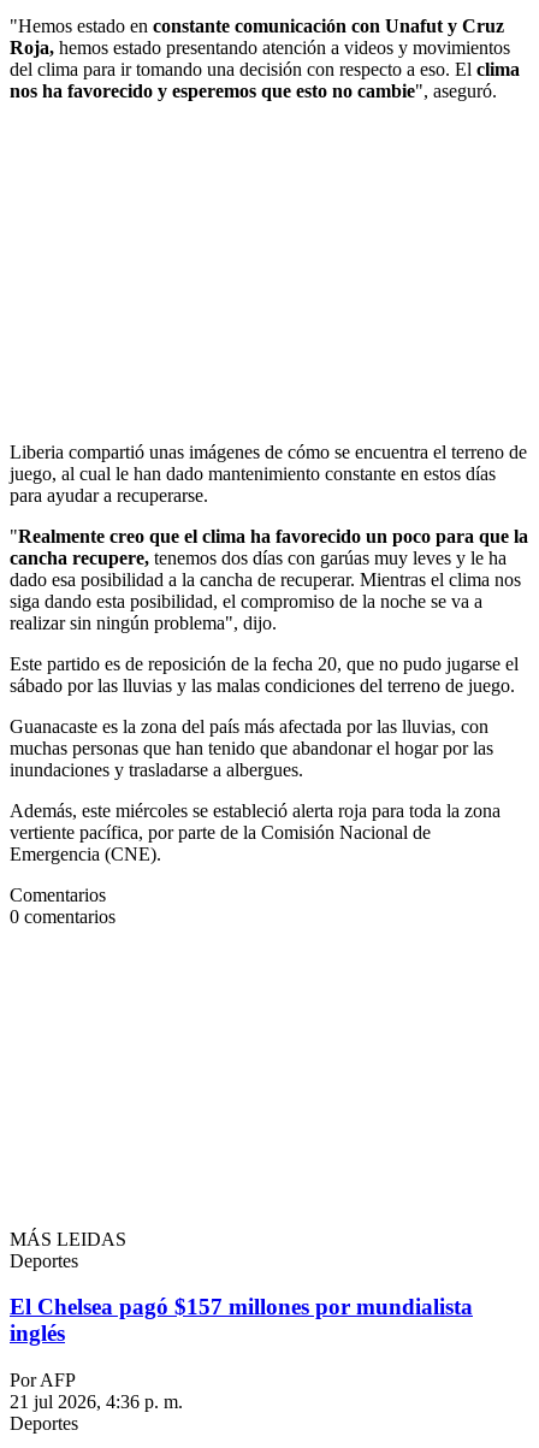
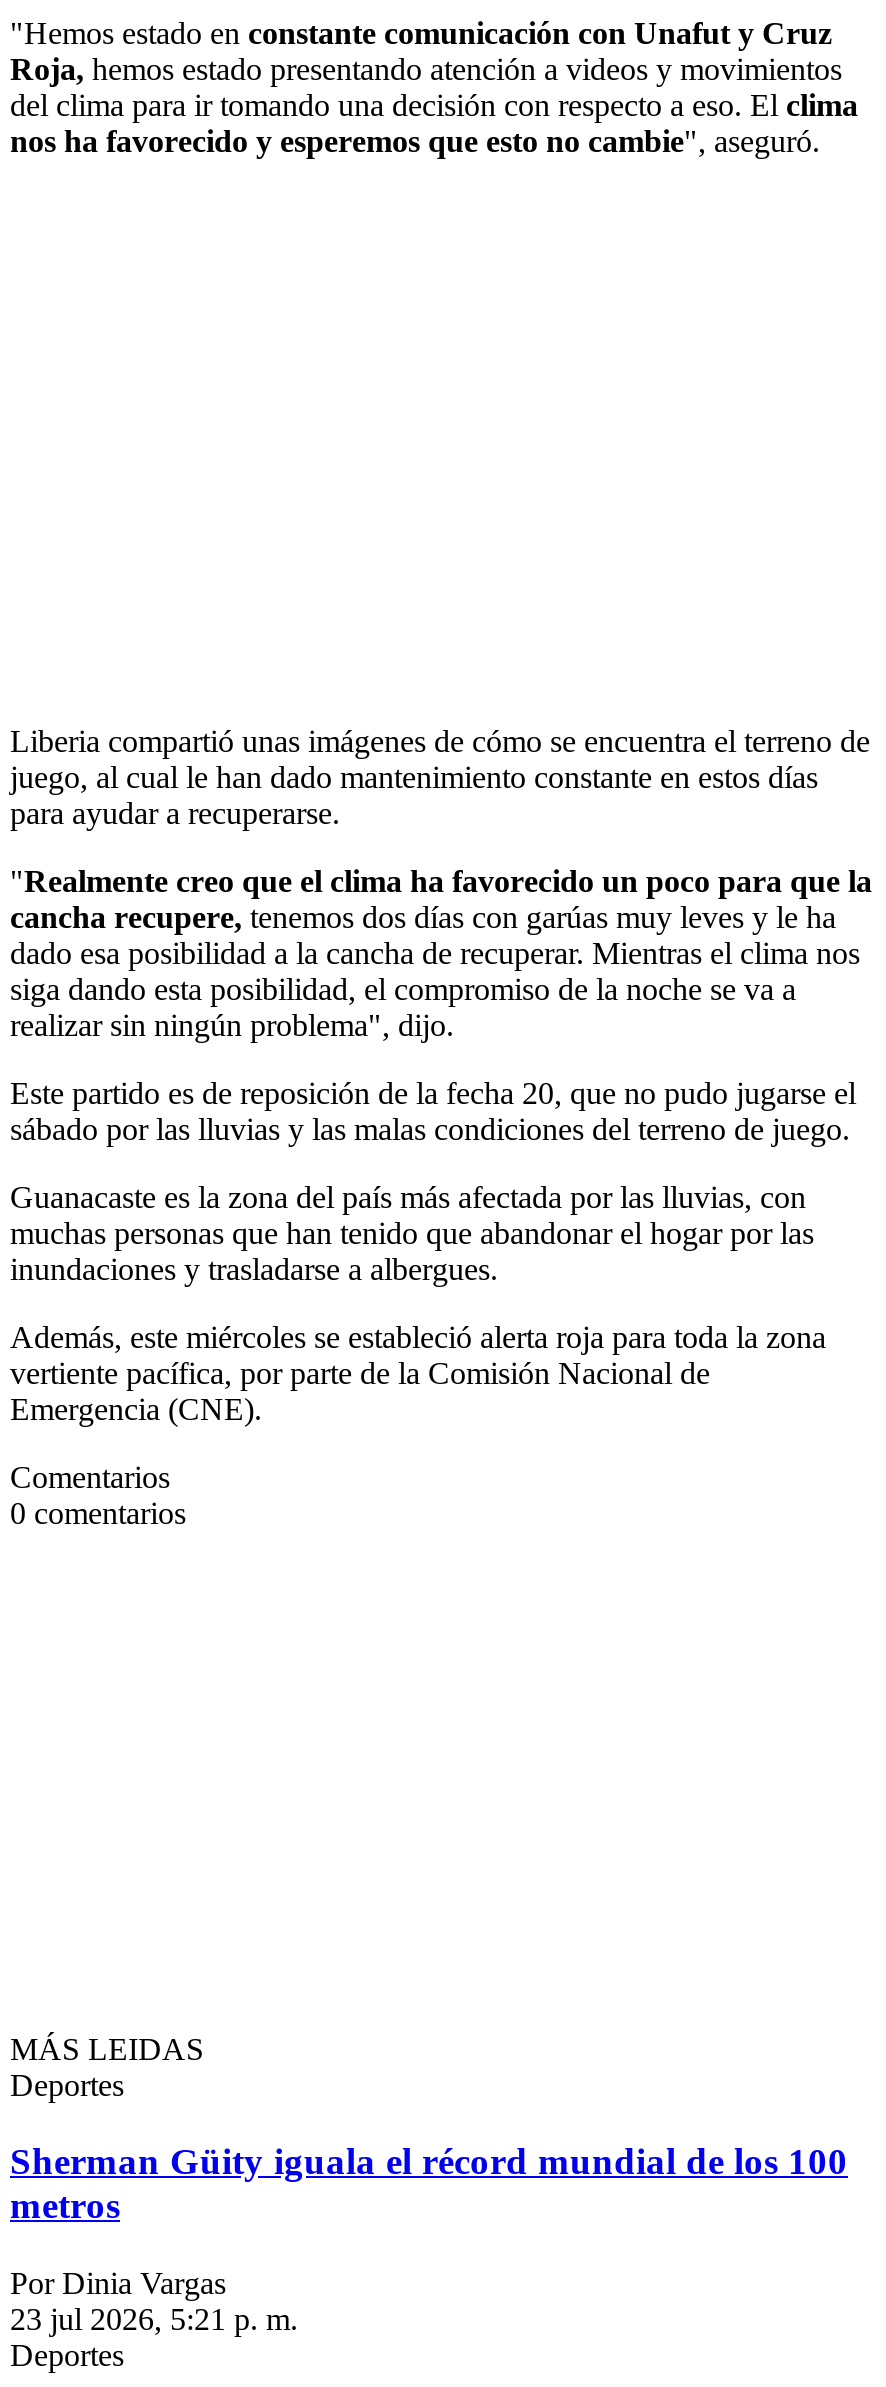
- El Chelsea pagó $157 millones por mundialista
- inglés
+ Sherman Güity iguala el récord mundial de los 100
+ metros

- Por AFP
- 21 jul 2026, 4:36 p. m.
+ Por Dinia Vargas
+ 23 jul 2026, 5:21 p. m.
